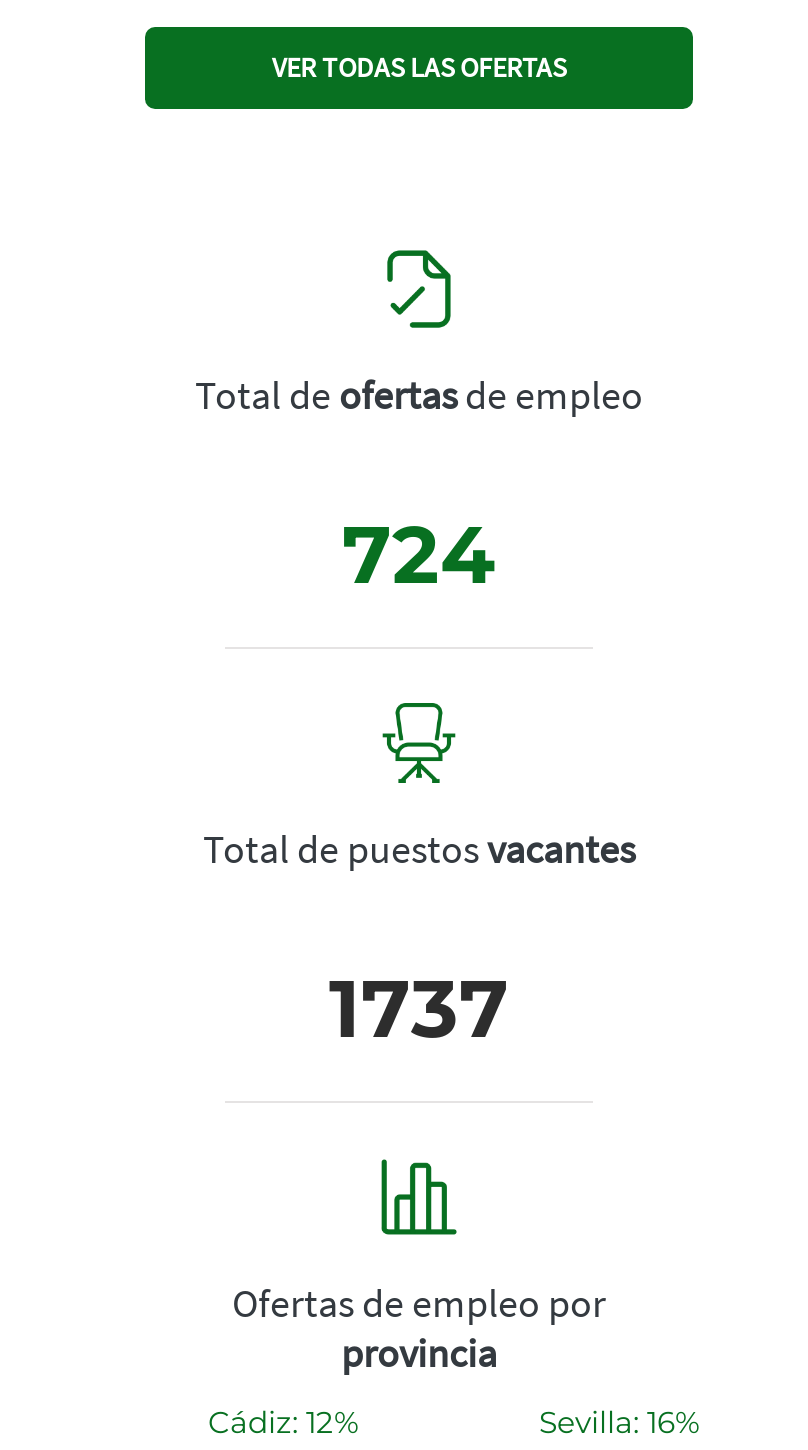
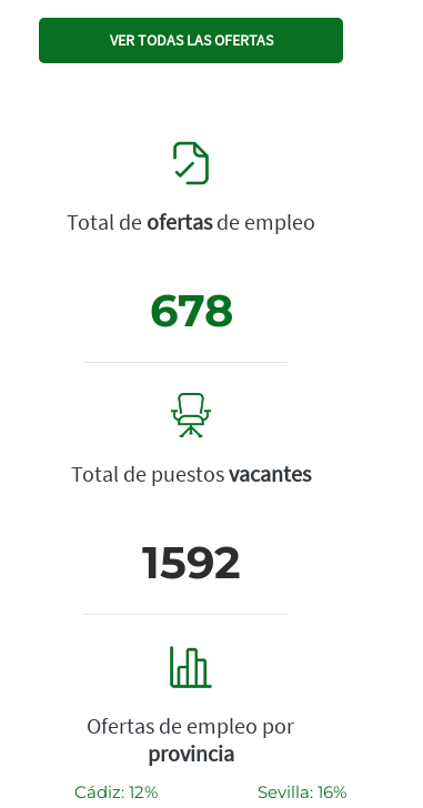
- 724
+ 678

- 1737
+ 1592
